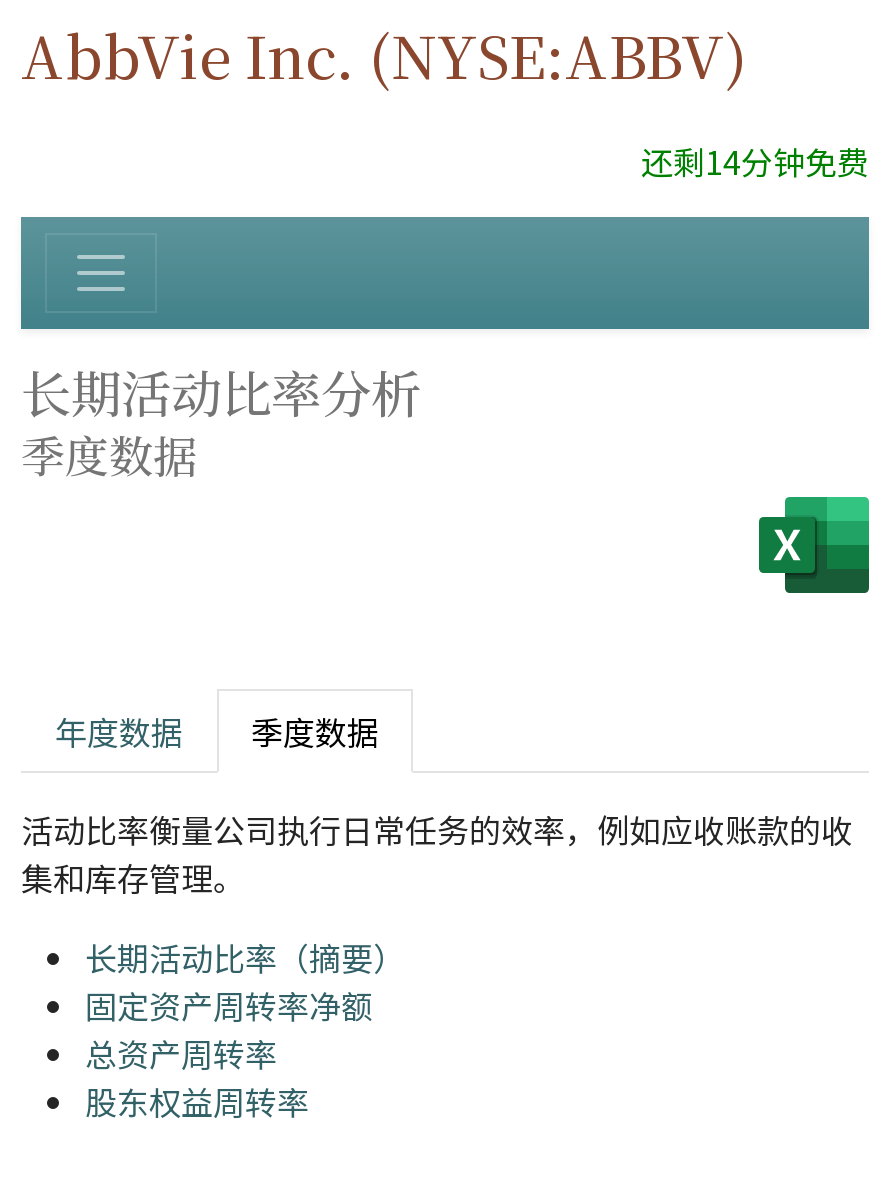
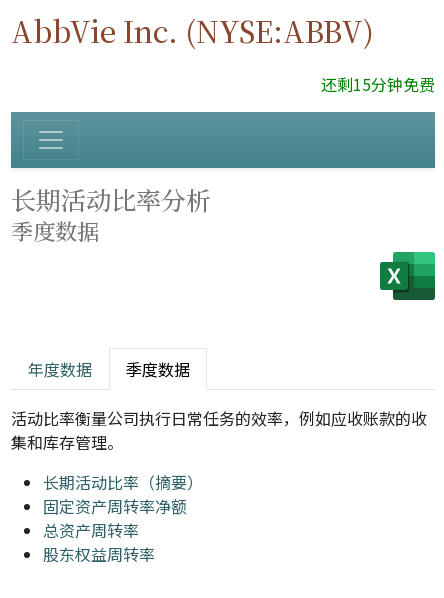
- 还剩14分钟免费
+ 还剩15分钟免费
